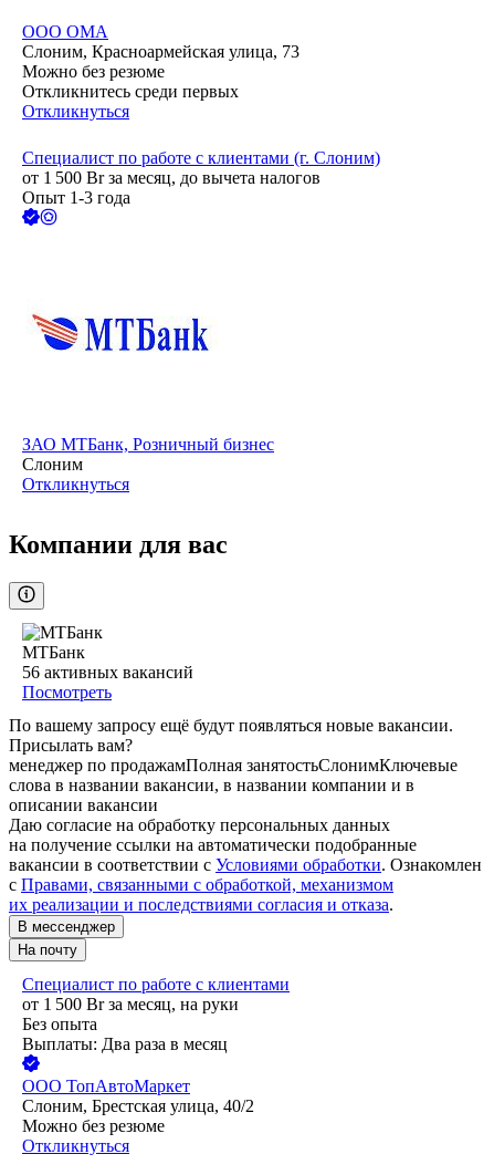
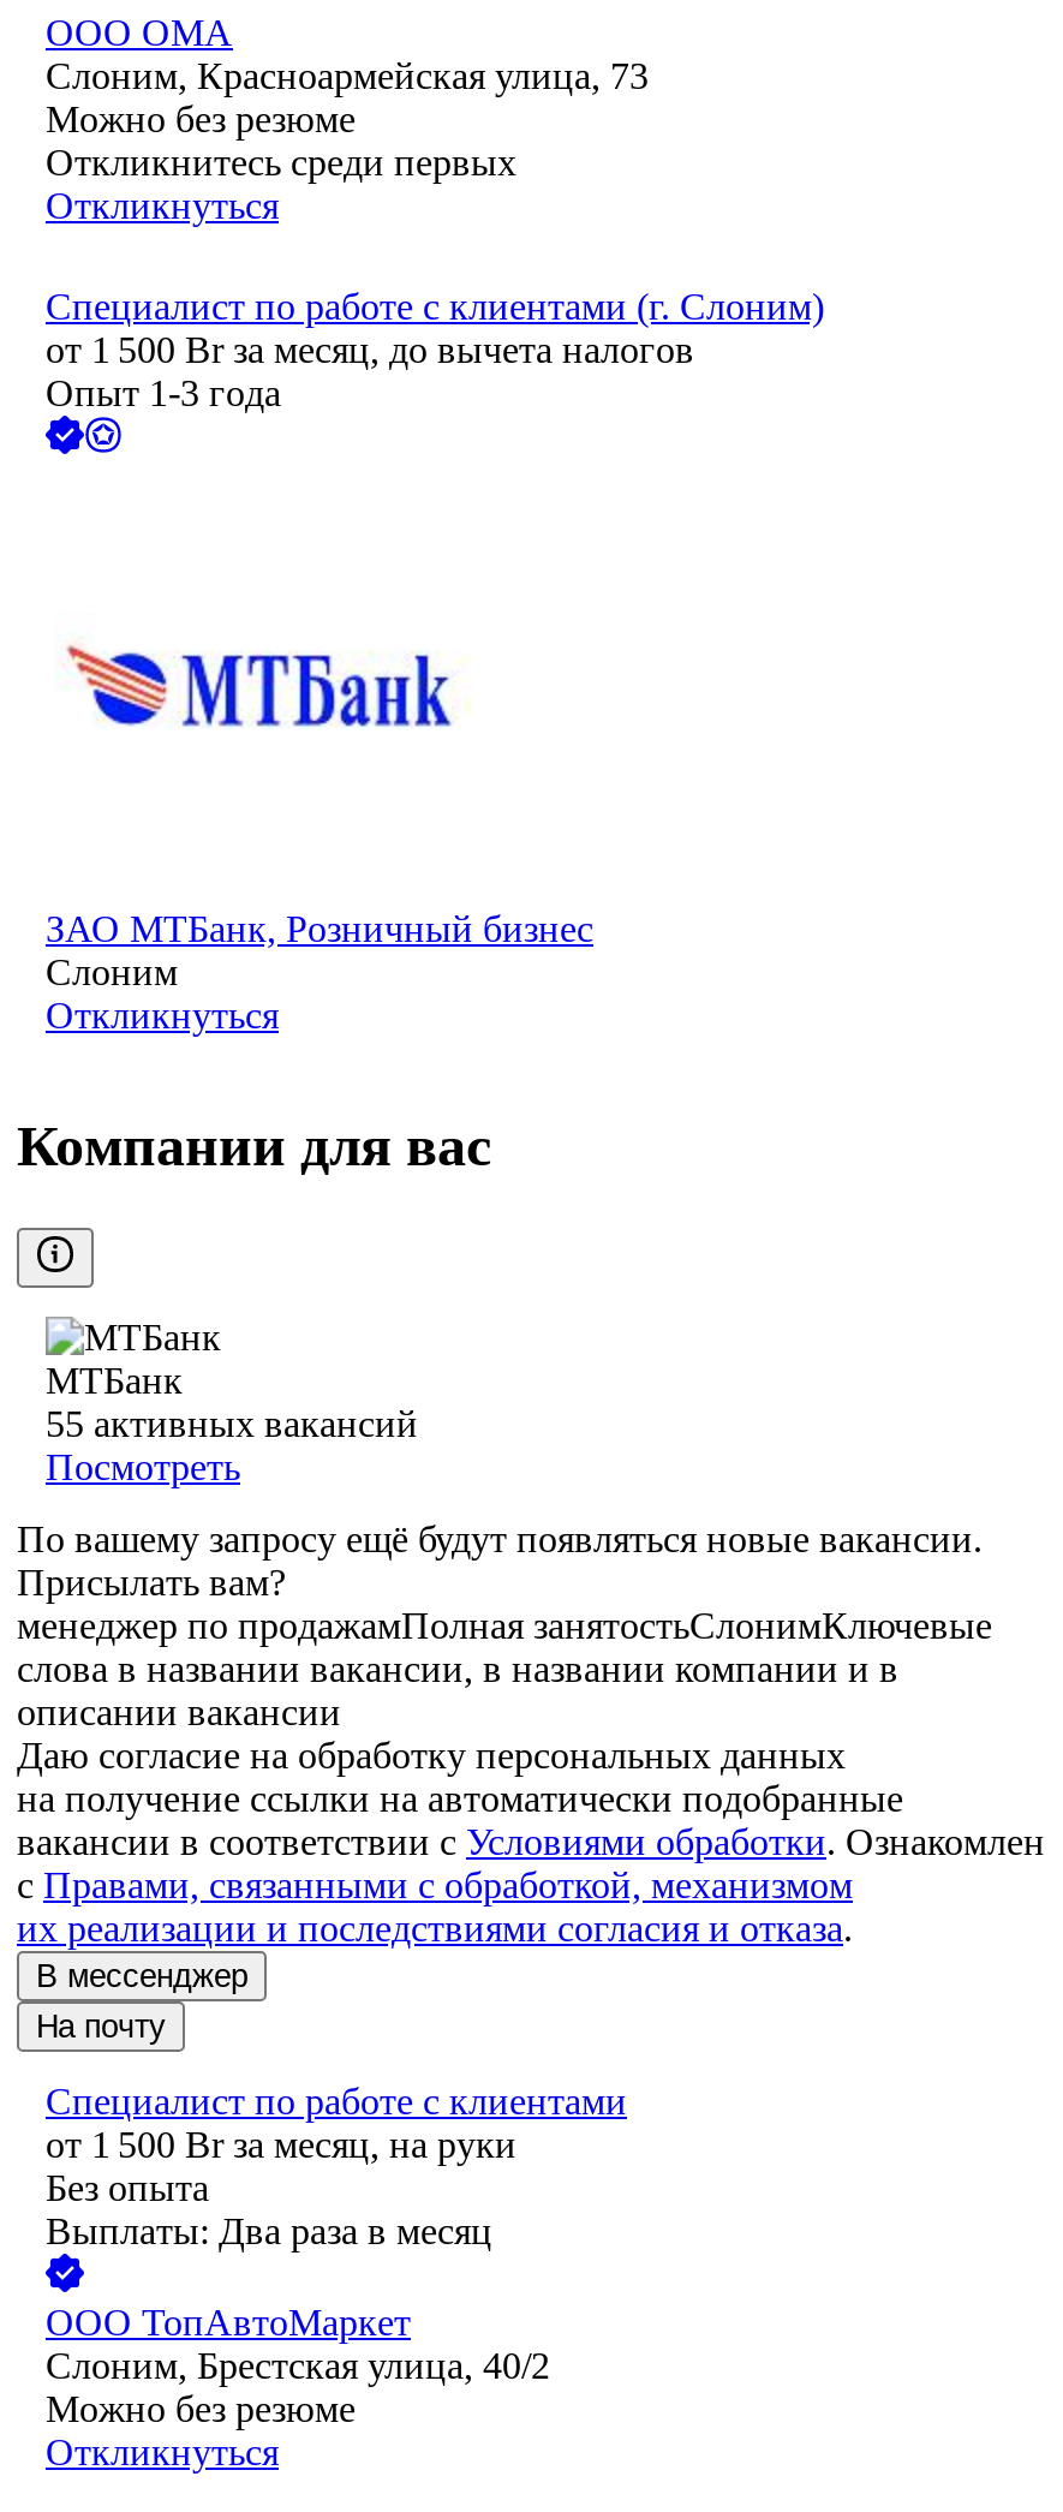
- 56 активных вакансий
+ 55 активных вакансий
